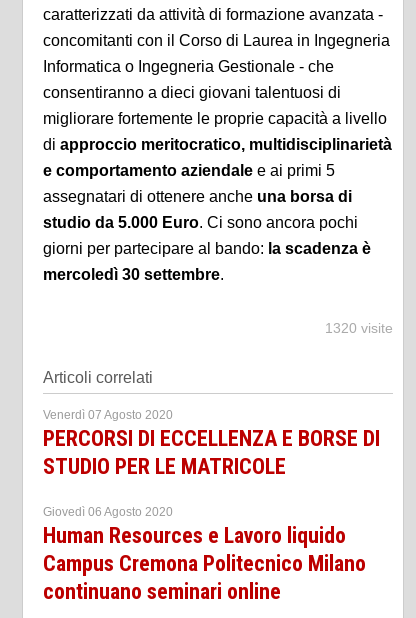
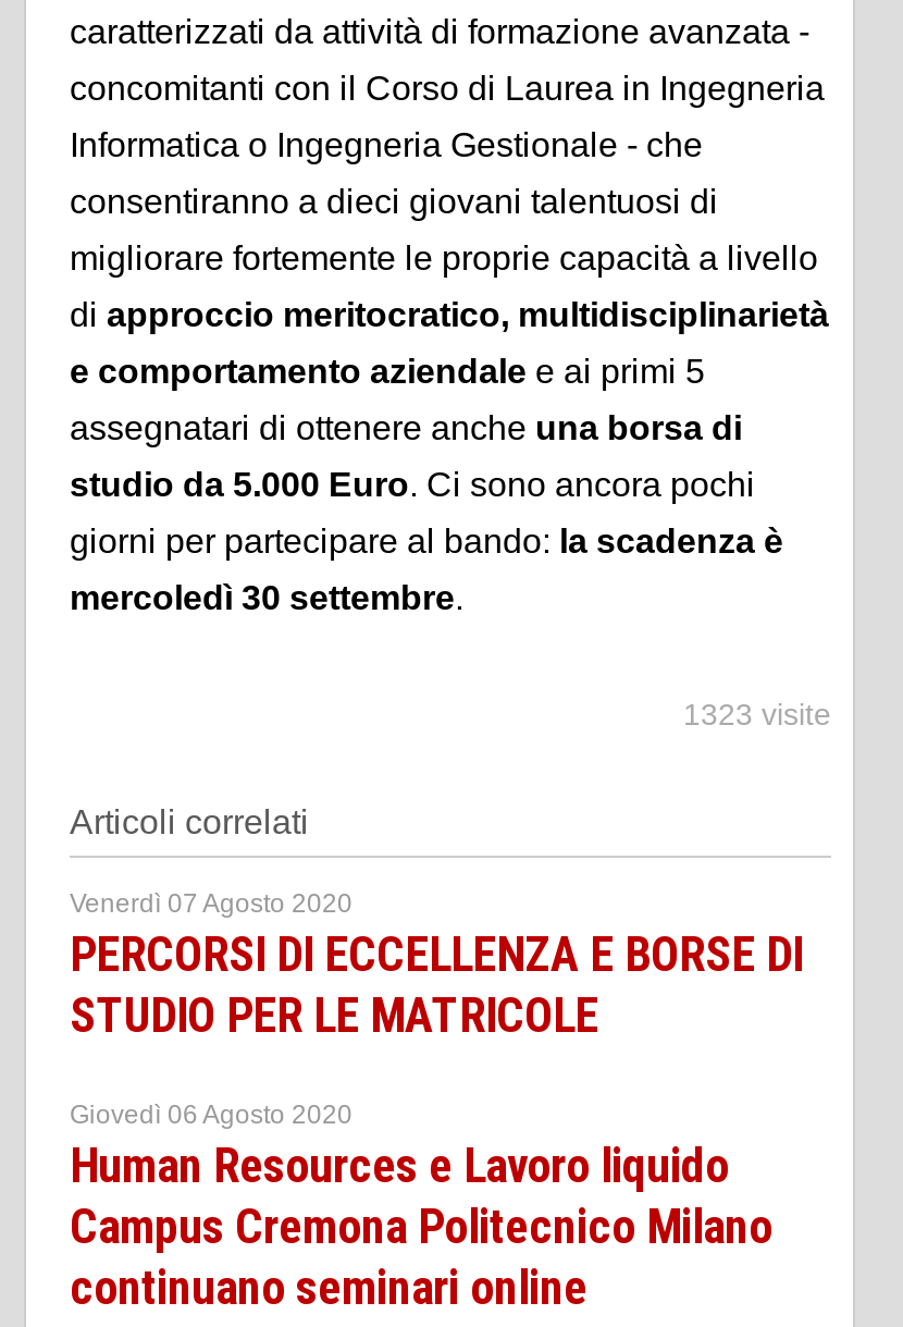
- 1320 visite
+ 1323 visite
